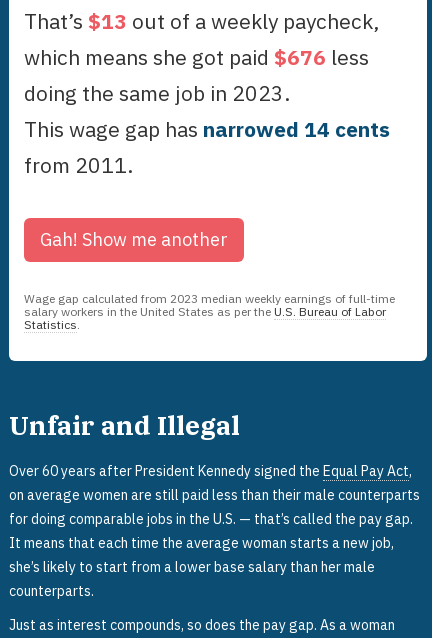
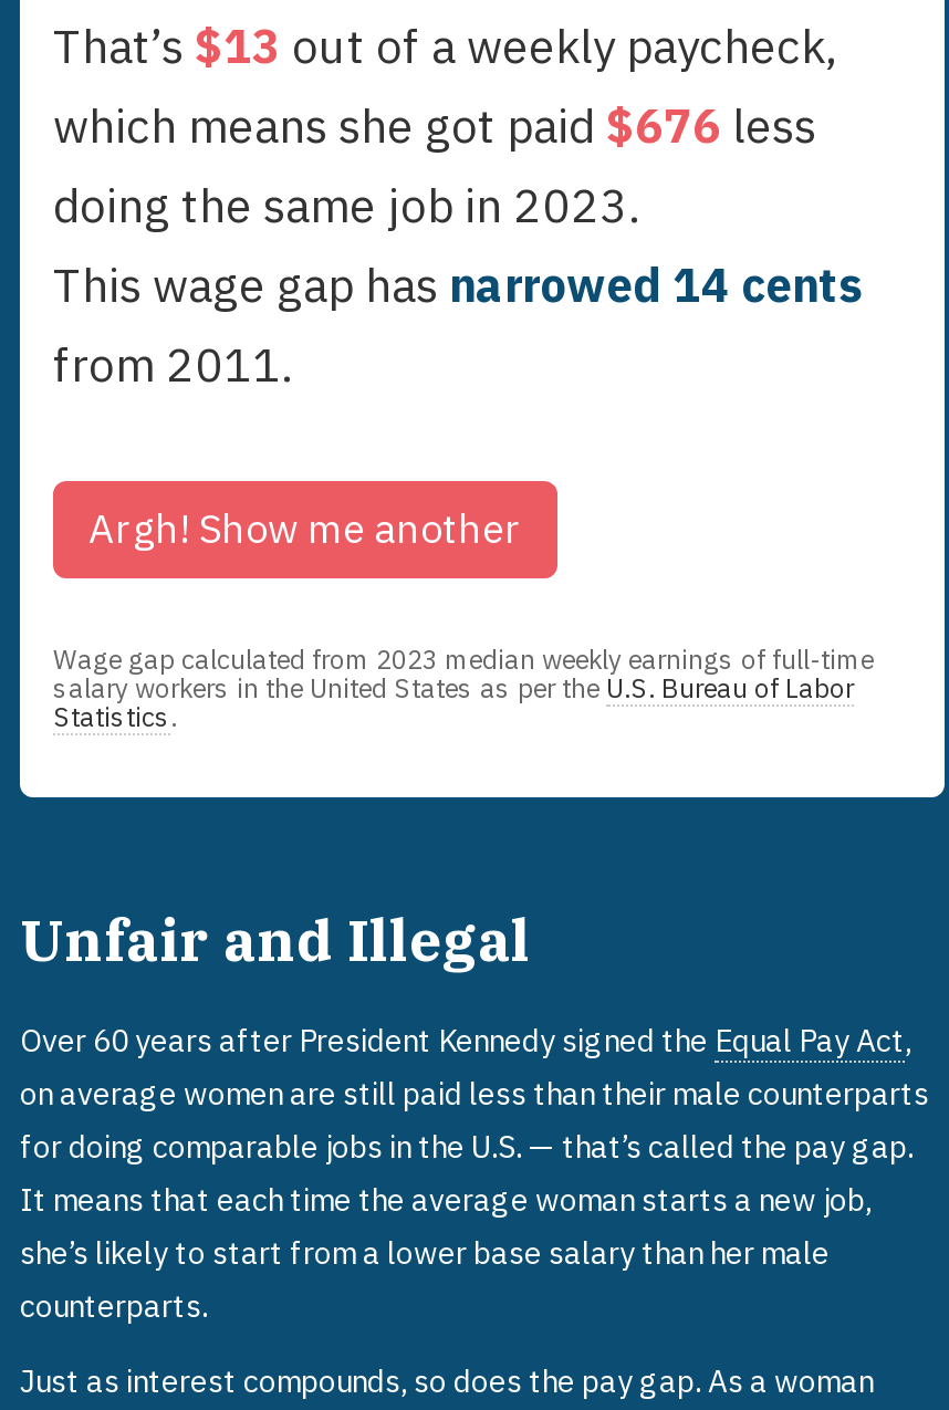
- Gah! Show me another
+ Argh! Show me another
